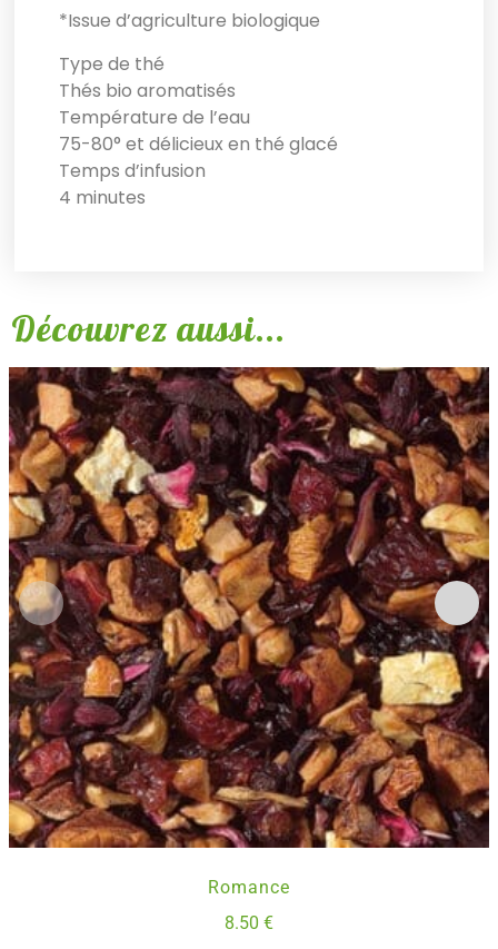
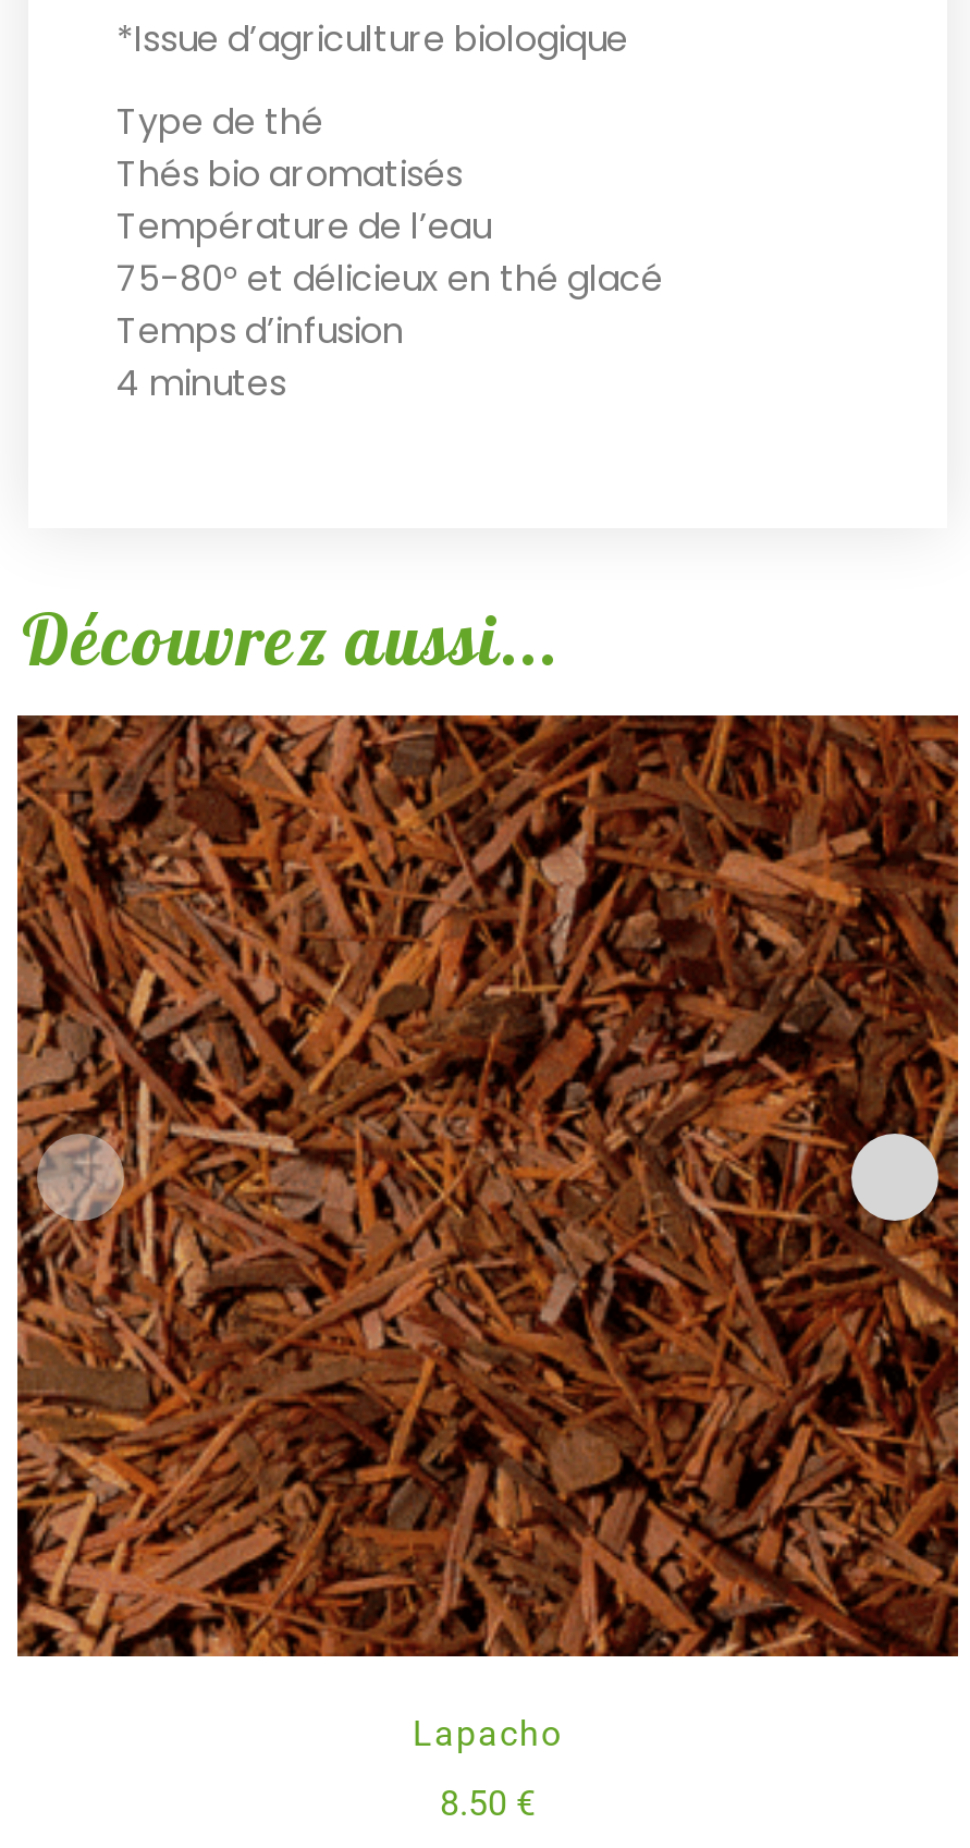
- [image]
- Romance
+ [image]
+ Lapacho
